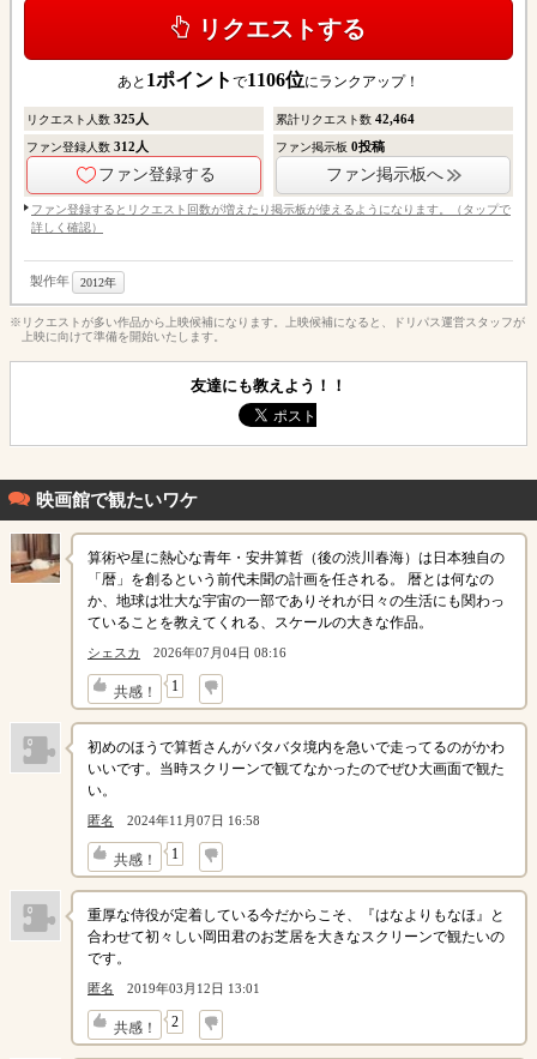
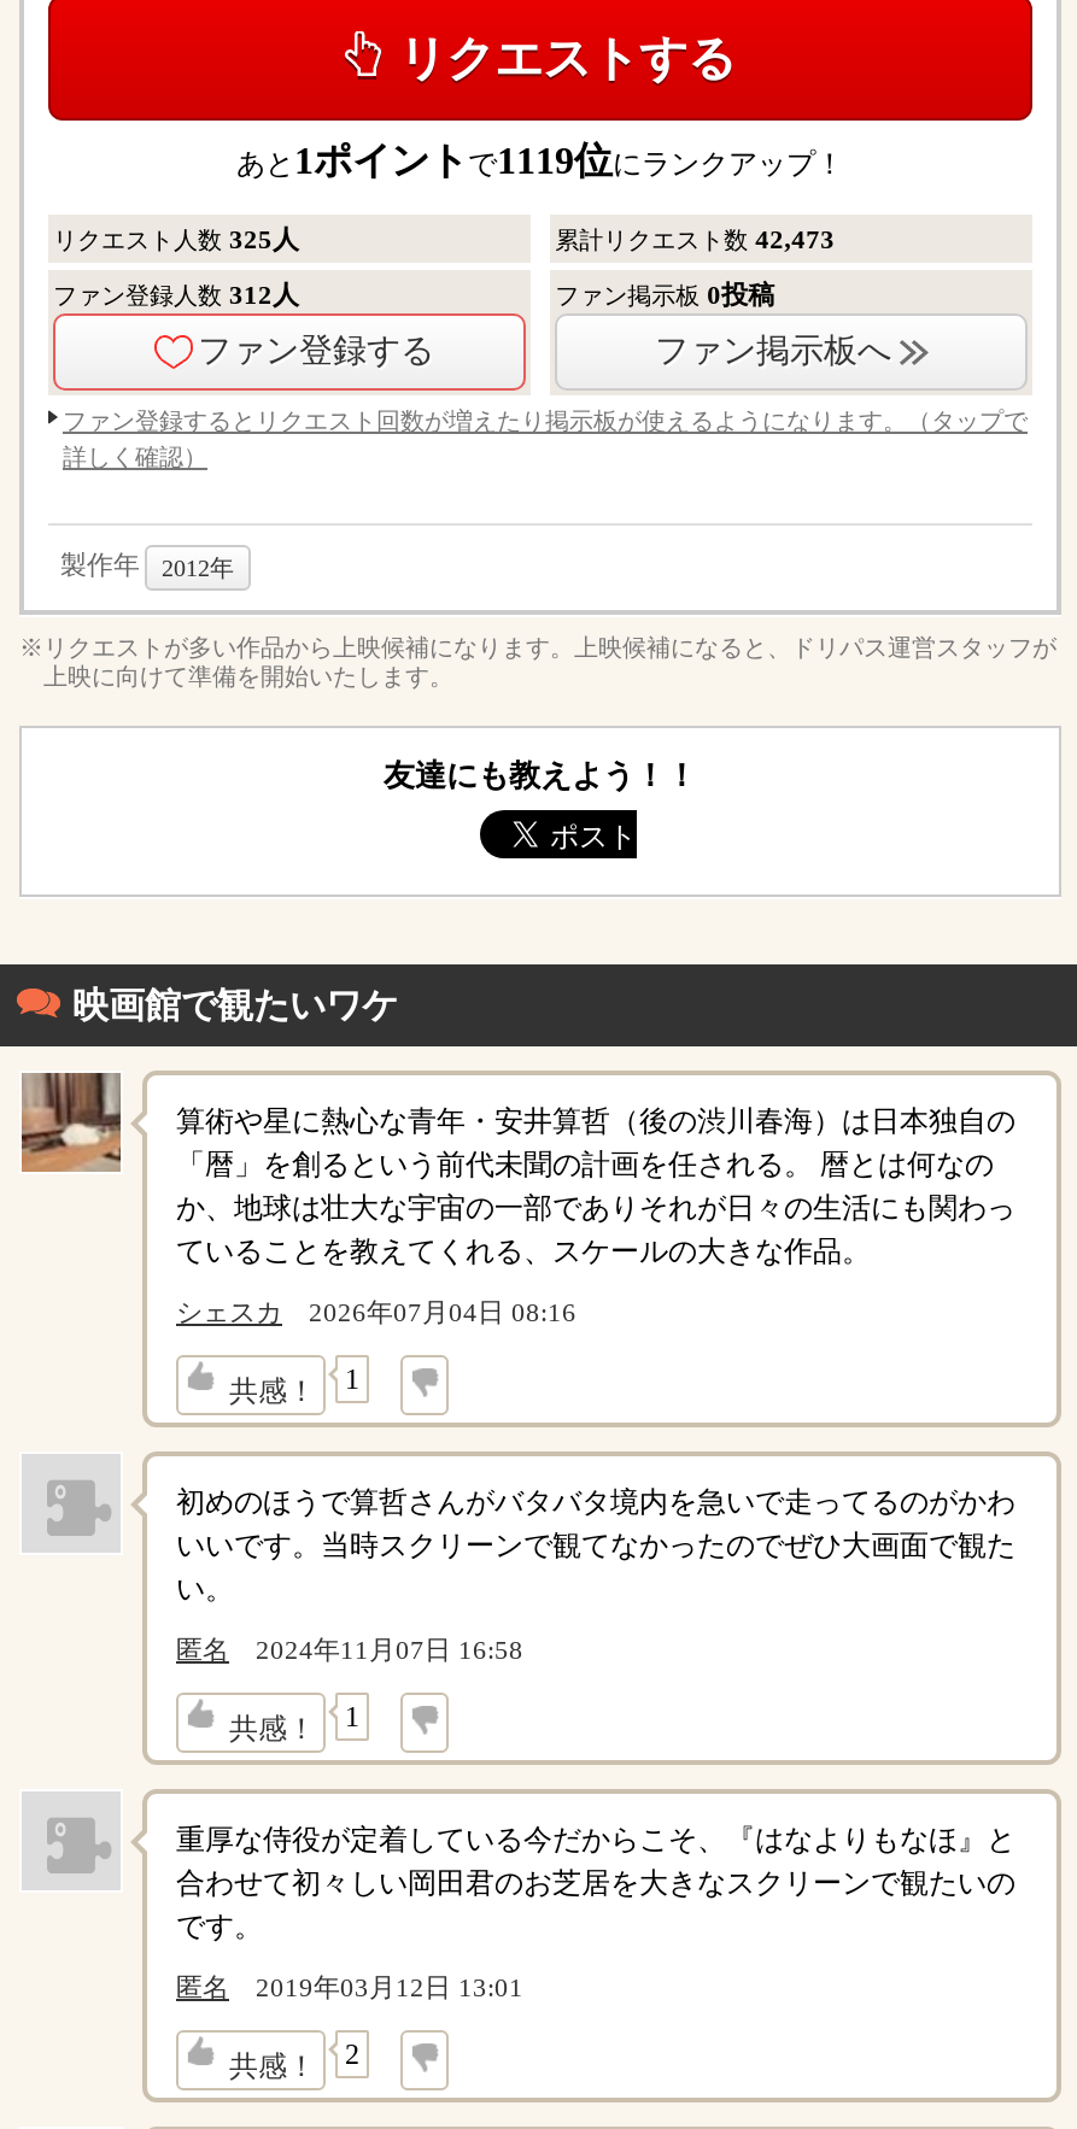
- あと1ポイントで1106位にランクアップ！
+ あと1ポイントで1119位にランクアップ！

- 累計リクエスト数42,464
+ 累計リクエスト数42,473
